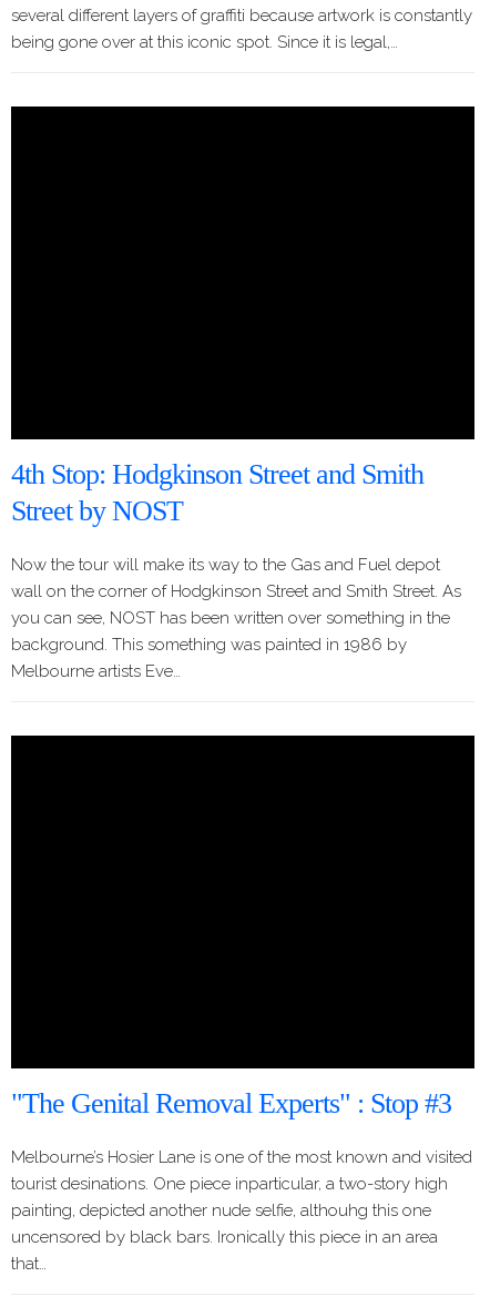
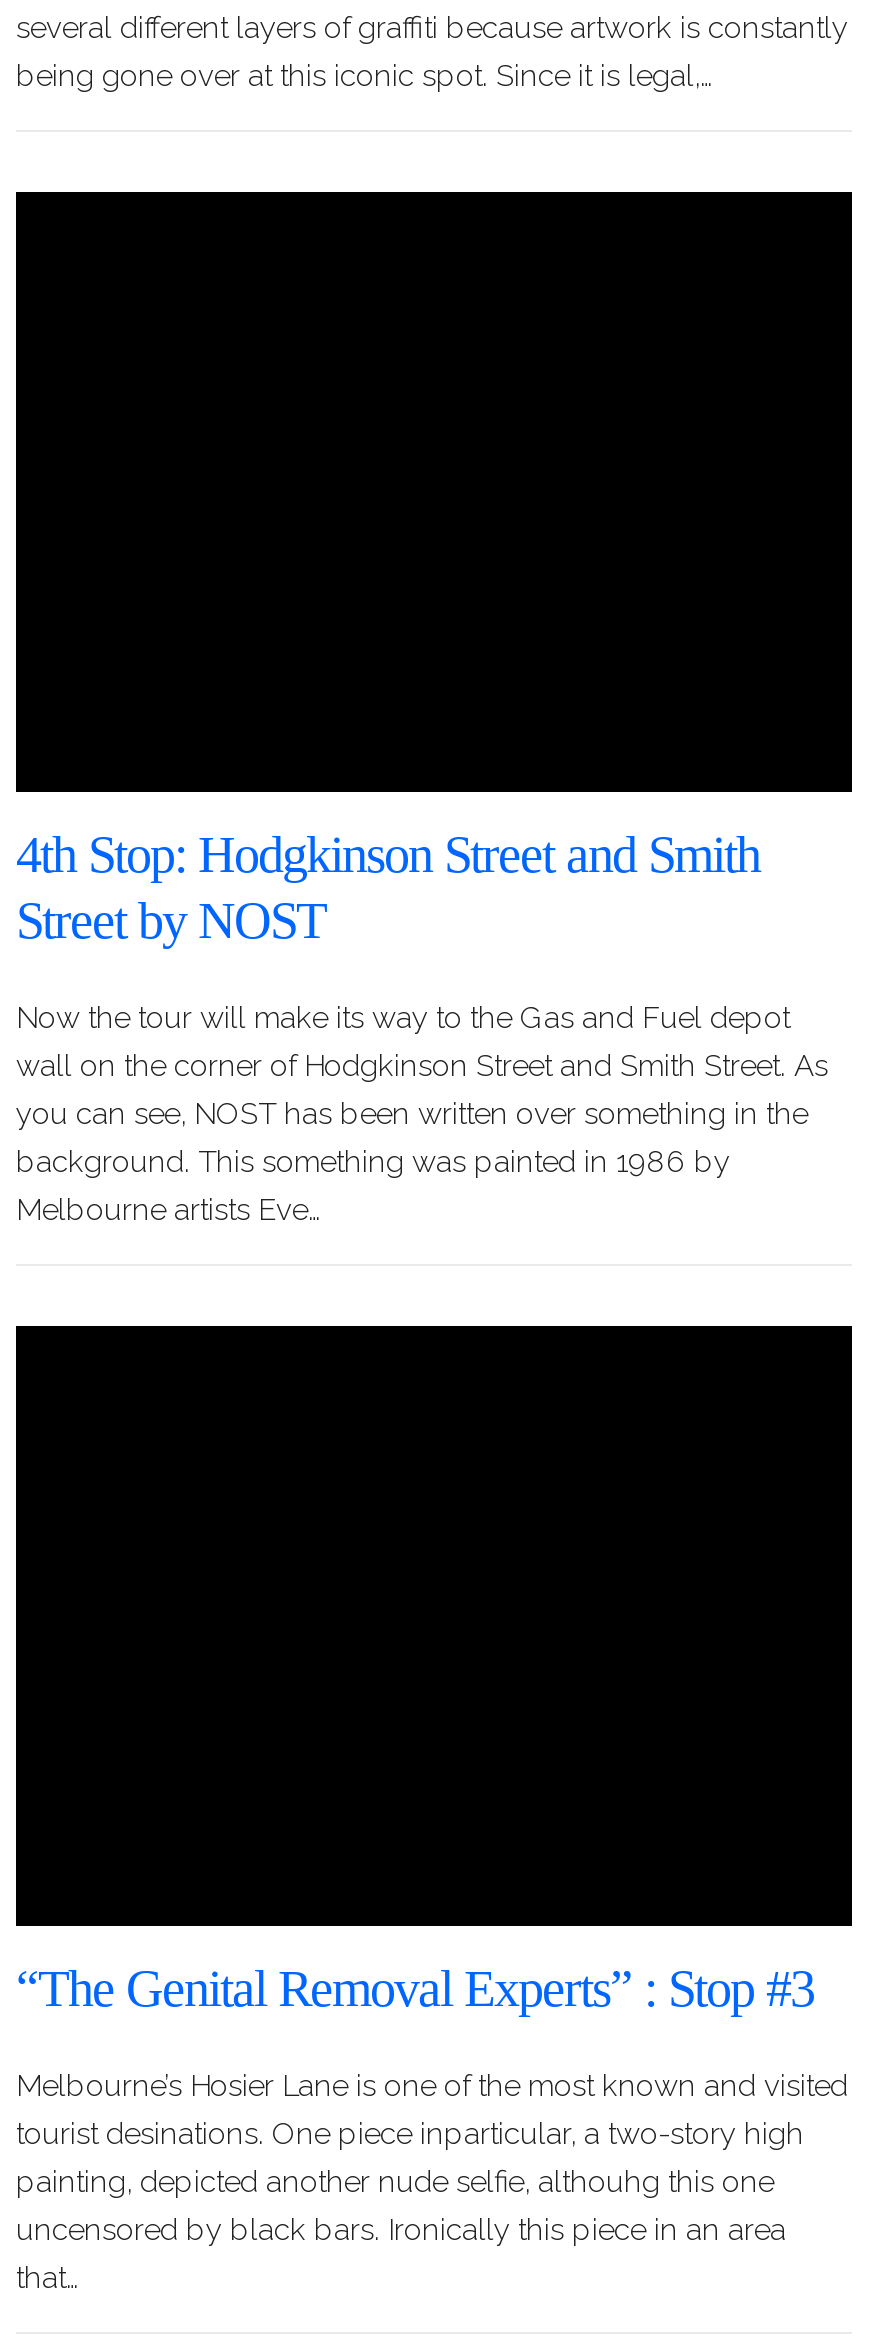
- "The Genital Removal Experts" : Stop #3
+ “The Genital Removal Experts” : Stop #3
